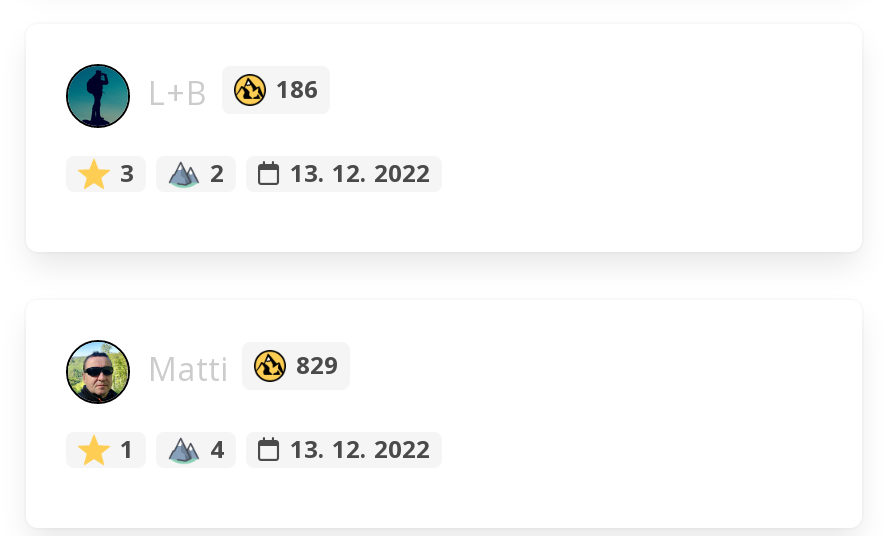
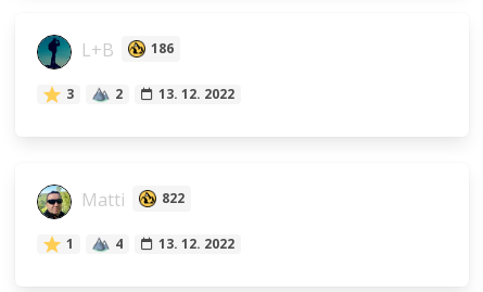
- Matti 829
+ Matti 822
